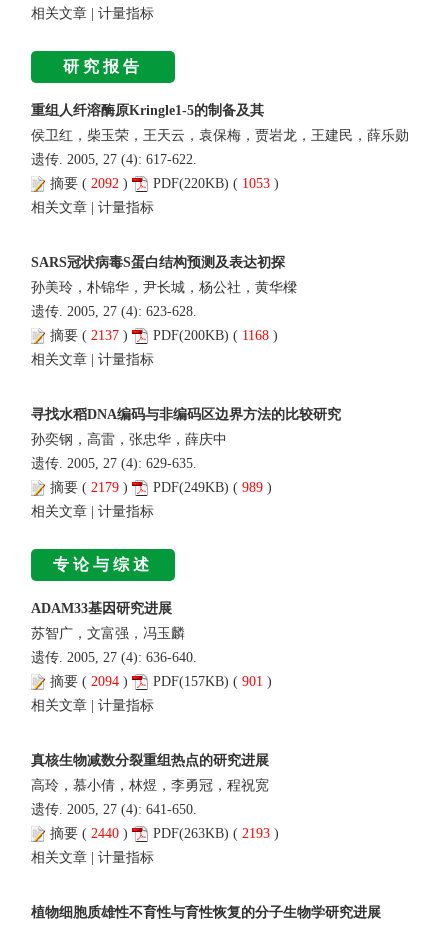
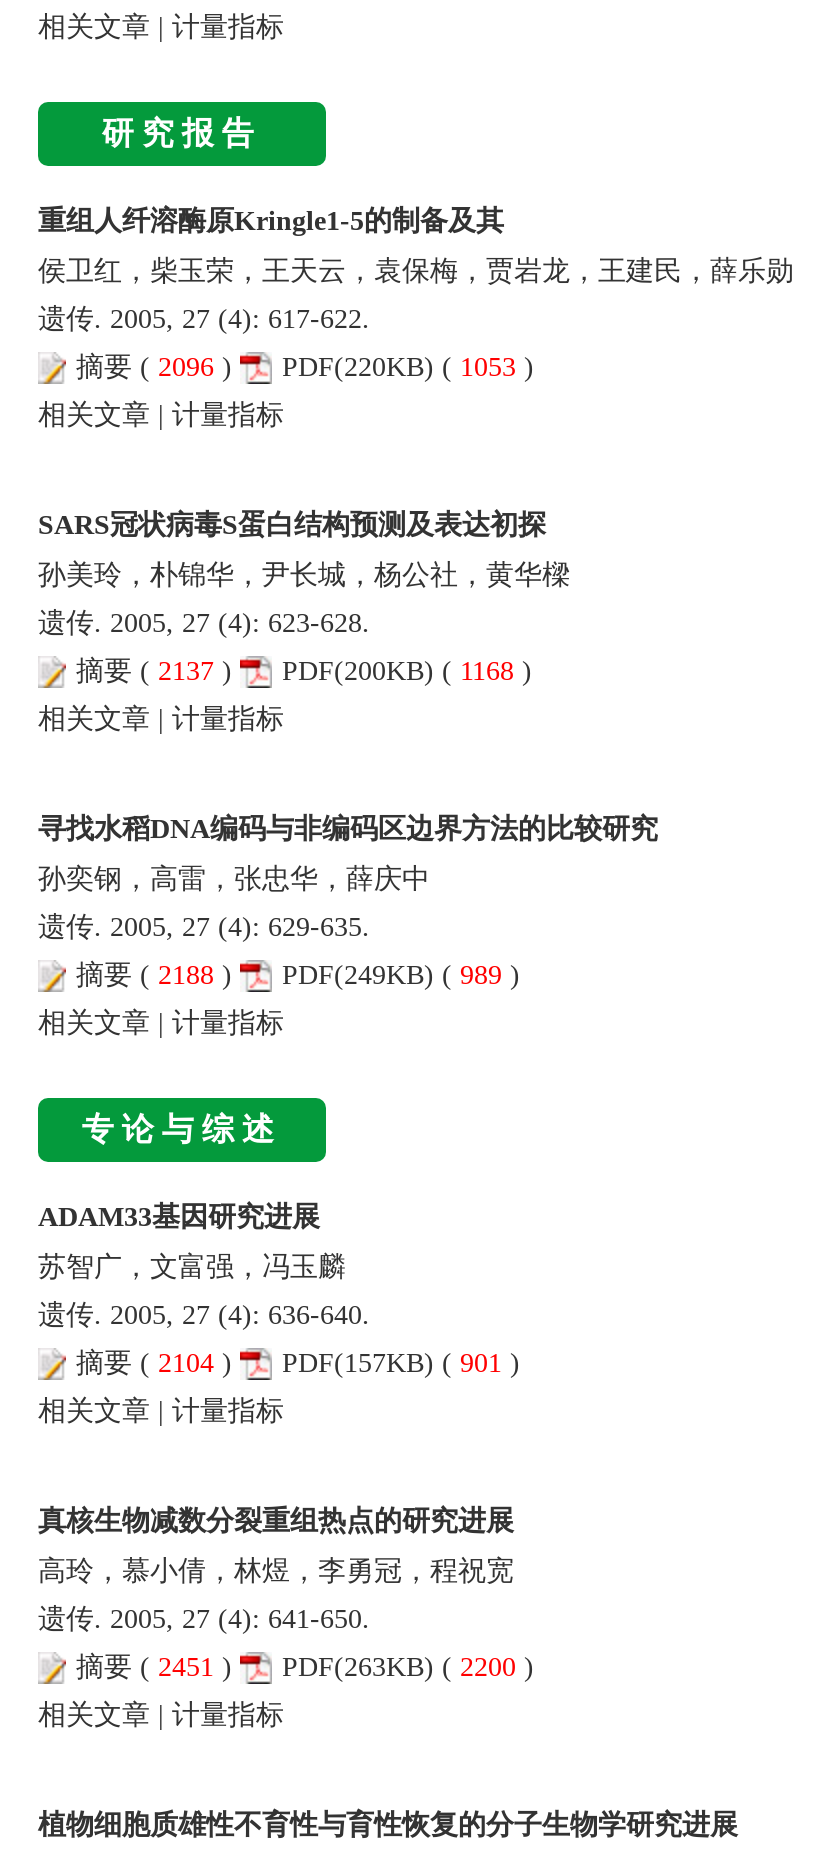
- 摘要(2092) PDF(220KB) (1053)
+ 摘要(2096) PDF(220KB) (1053)

- 摘要(2179) PDF(249KB) (989)
+ 摘要(2188) PDF(249KB) (989)

- 摘要(2094) PDF(157KB) (901)
+ 摘要(2104) PDF(157KB) (901)

- 摘要(2440)
+ 摘要(2451)

- PDF(263KB) (2193)
+ PDF(263KB) (2200)
